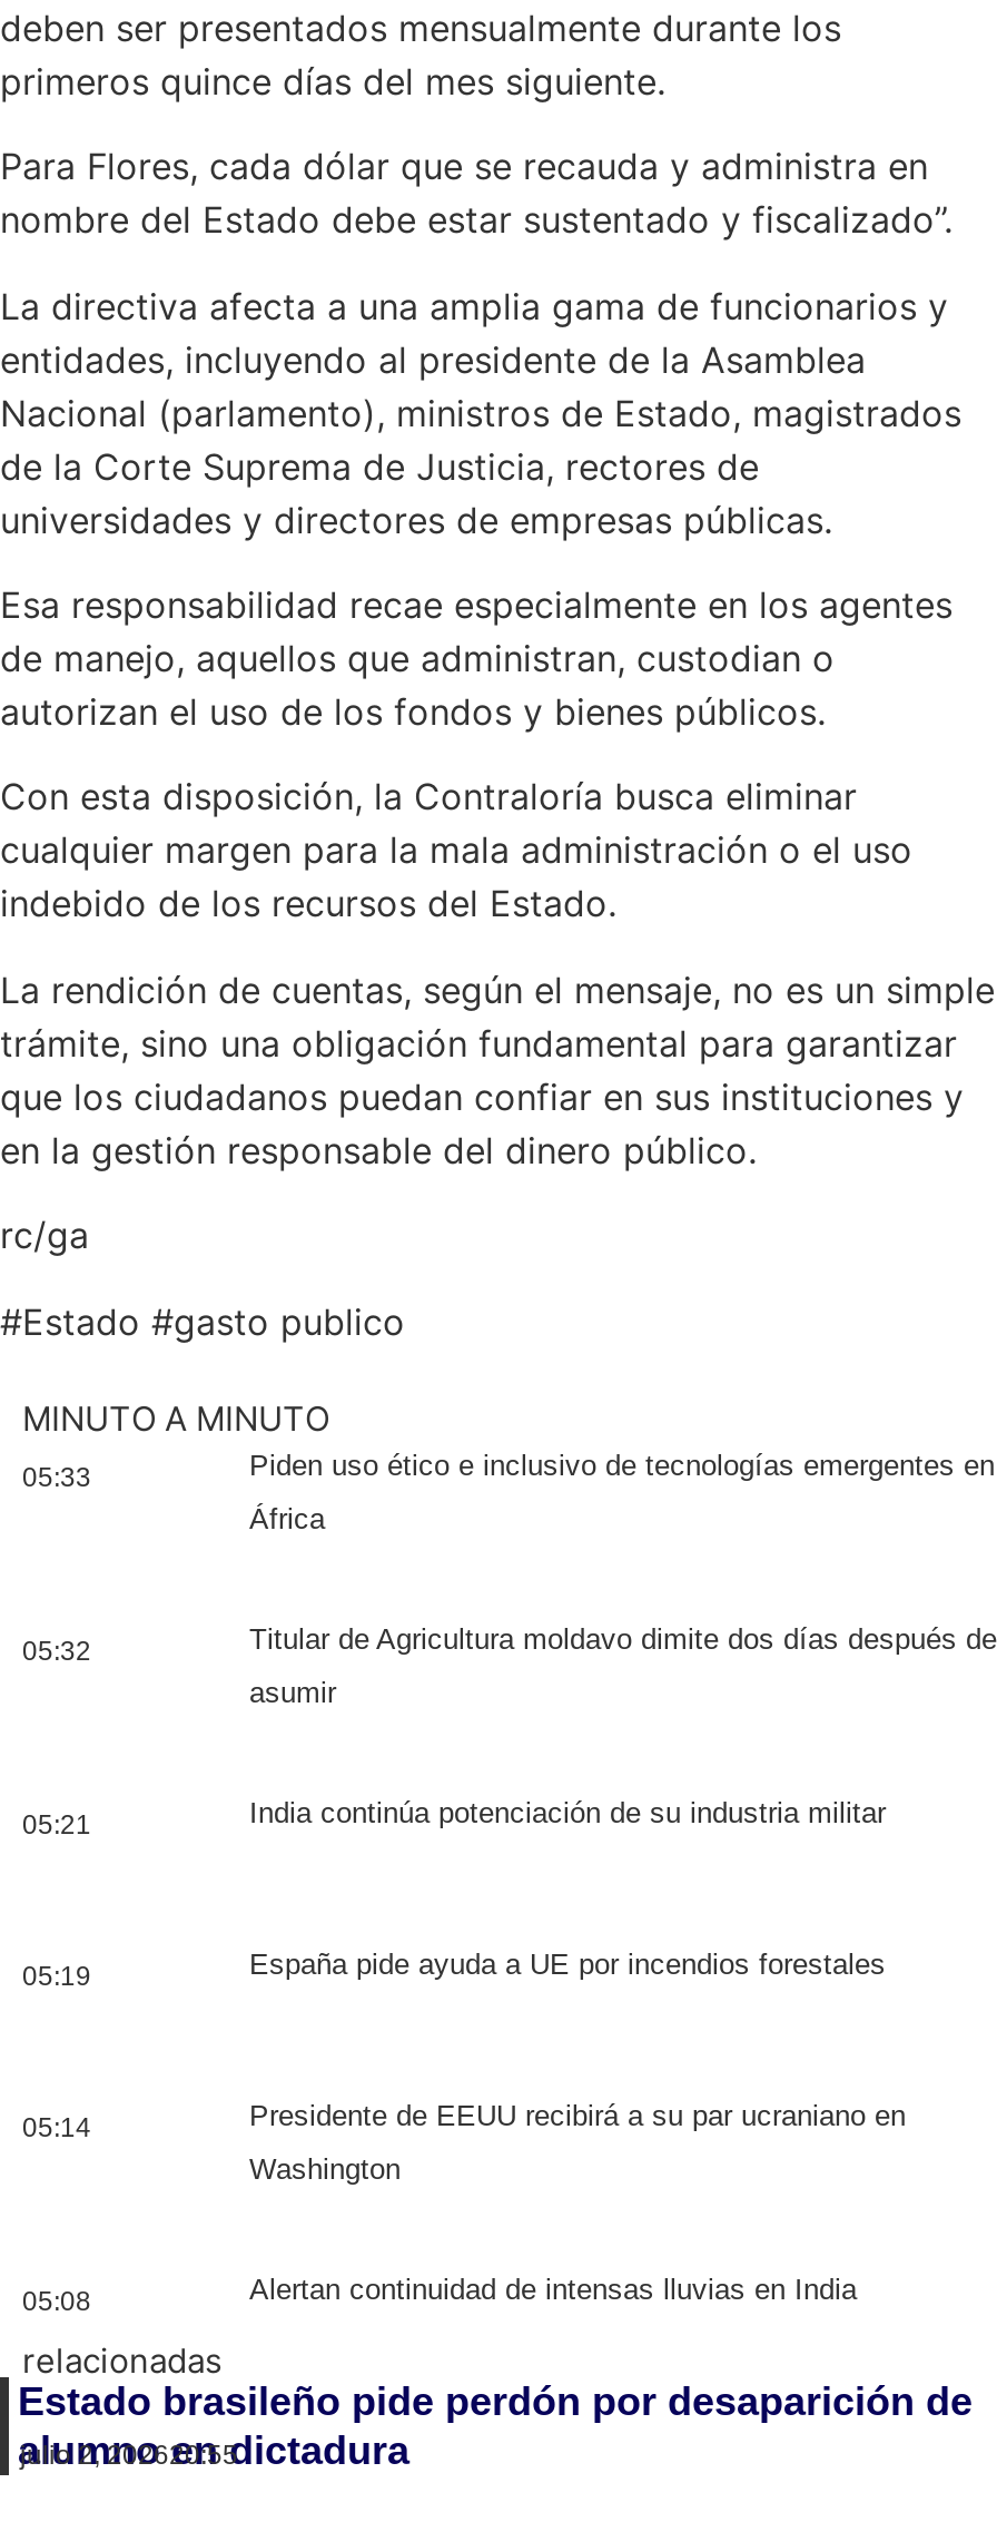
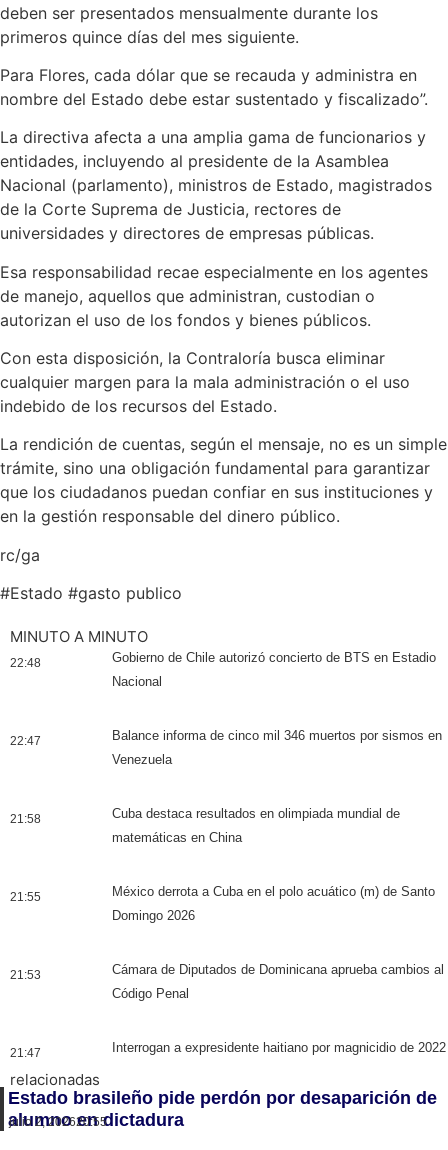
- 05:33
- Piden uso ético e inclusivo de tecnologías emergentes en
- África
+ 22:48
+ Gobierno de Chile autorizó concierto de BTS en Estadio
+ Nacional

- 05:32
- Titular de Agricultura moldavo dimite dos días después de
- asumir
+ 22:47
+ Balance informa de cinco mil 346 muertos por sismos en
+ Venezuela

- 05:21
- India continúa potenciación de su industria militar
+ 21:58
+ Cuba destaca resultados en olimpiada mundial de
+ matemáticas en China

- 05:19
- España pide ayuda a UE por incendios forestales
+ 21:55
+ México derrota a Cuba en el polo acuático (m) de Santo
+ Domingo 2026

- 05:14
- Presidente de EEUU recibirá a su par ucraniano en
- Washington
+ 21:53
+ Cámara de Diputados de Dominicana aprueba cambios al
+ Código Penal

- 05:08
- Alertan continuidad de intensas lluvias en India
+ 21:47
+ Interrogan a expresidente haitiano por magnicidio de 2022
